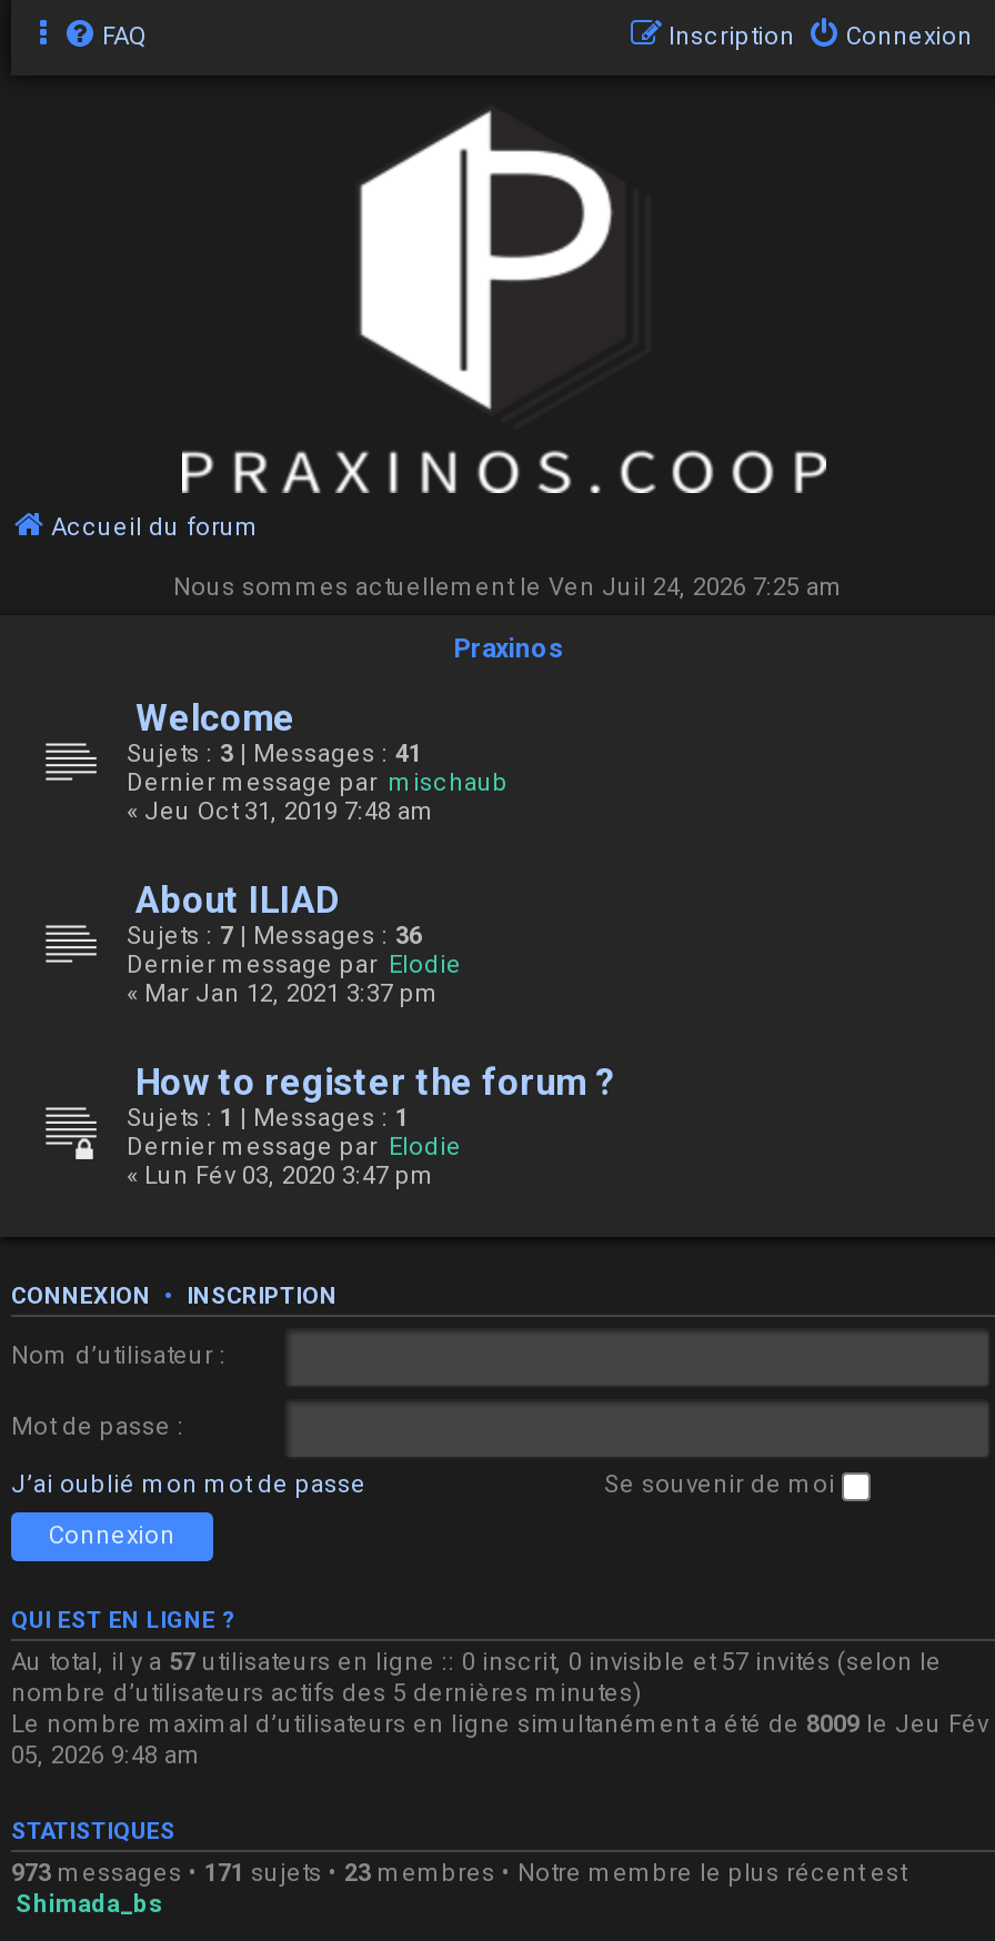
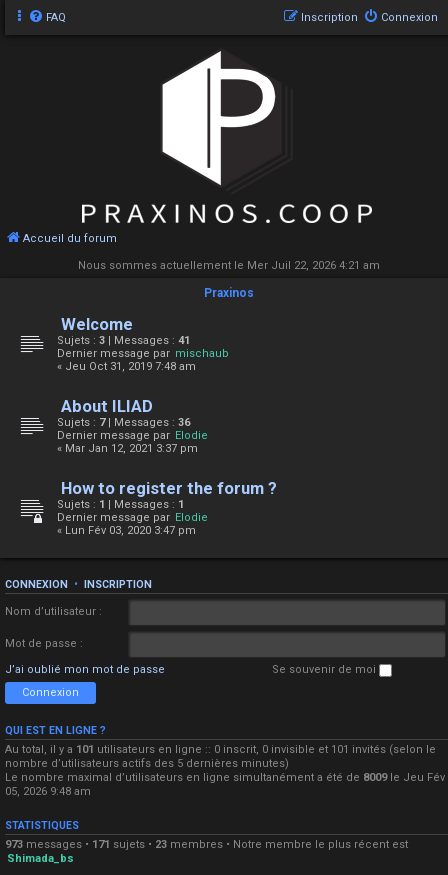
- Nous sommes actuellement le Ven Juil 24, 2026 7:25 am
+ Nous sommes actuellement le Mer Juil 22, 2026 4:21 am

- Au total, il y a 57 utilisateurs en ligne :: 0 inscrit, 0 invisible et 57 invités (selon le
+ Au total, il y a 101 utilisateurs en ligne :: 0 inscrit, 0 invisible et 101 invités (selon le
